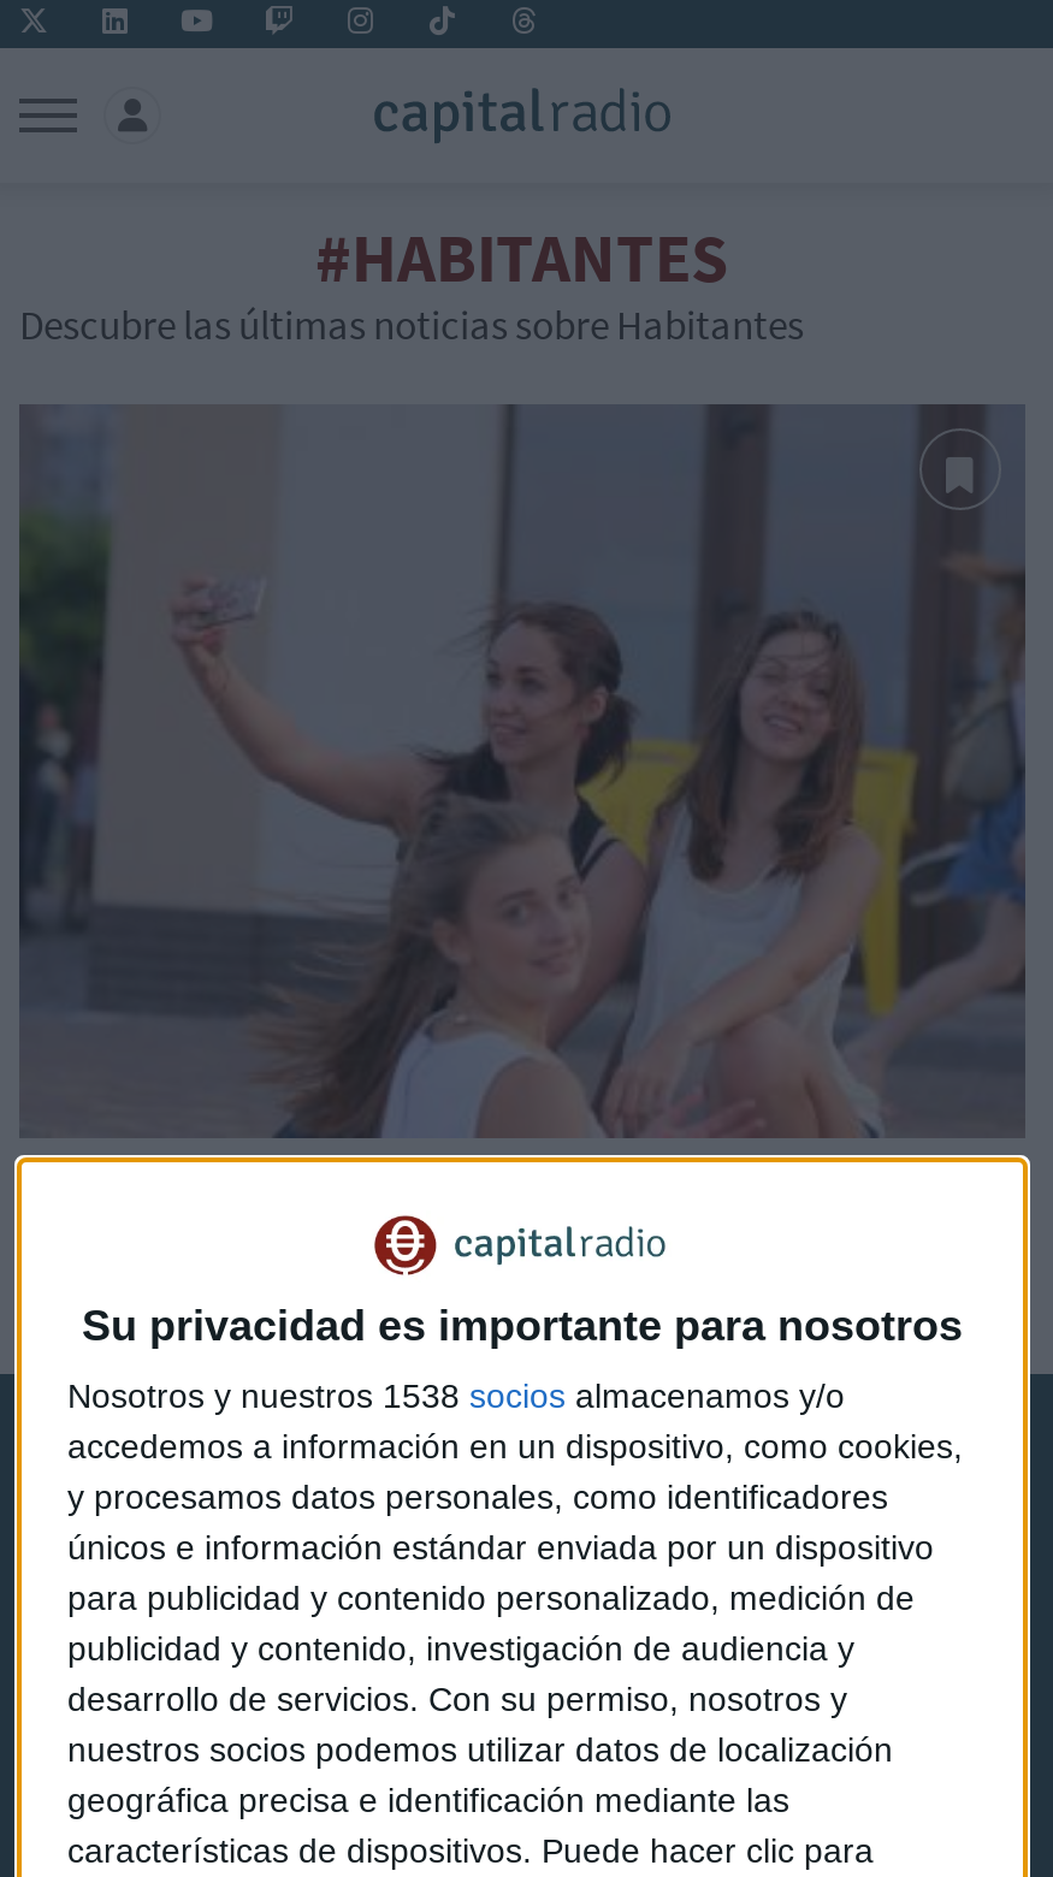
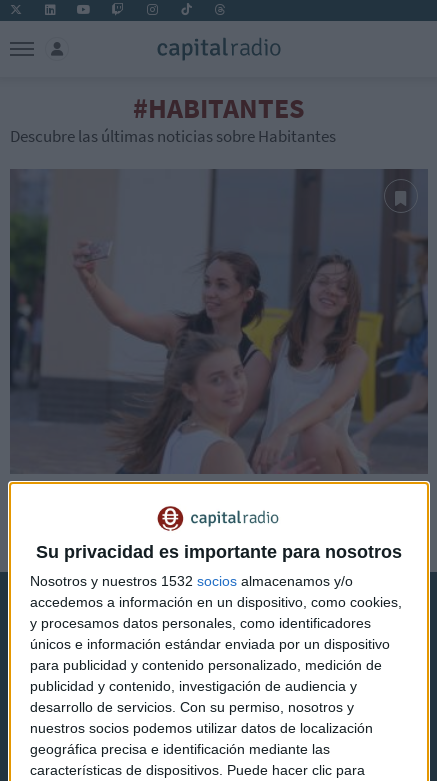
- Nosotros y nuestros 1538 socios almacenamos y/o
+ Nosotros y nuestros 1532 socios almacenamos y/o
